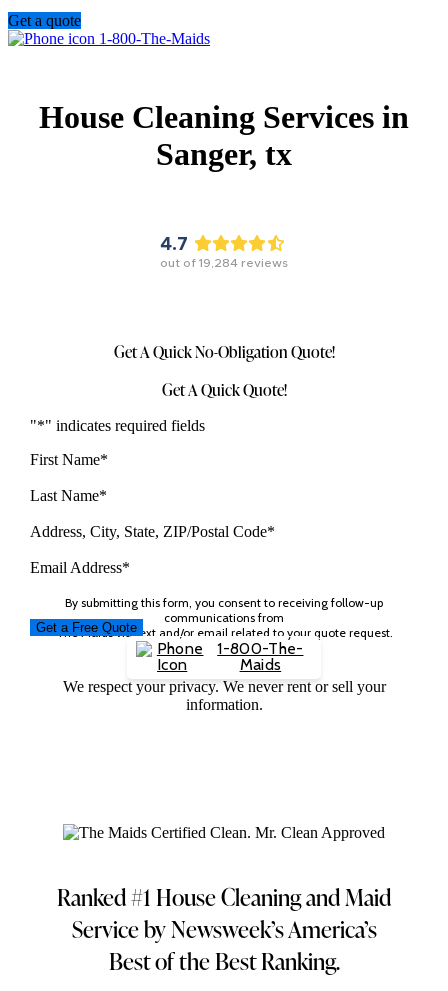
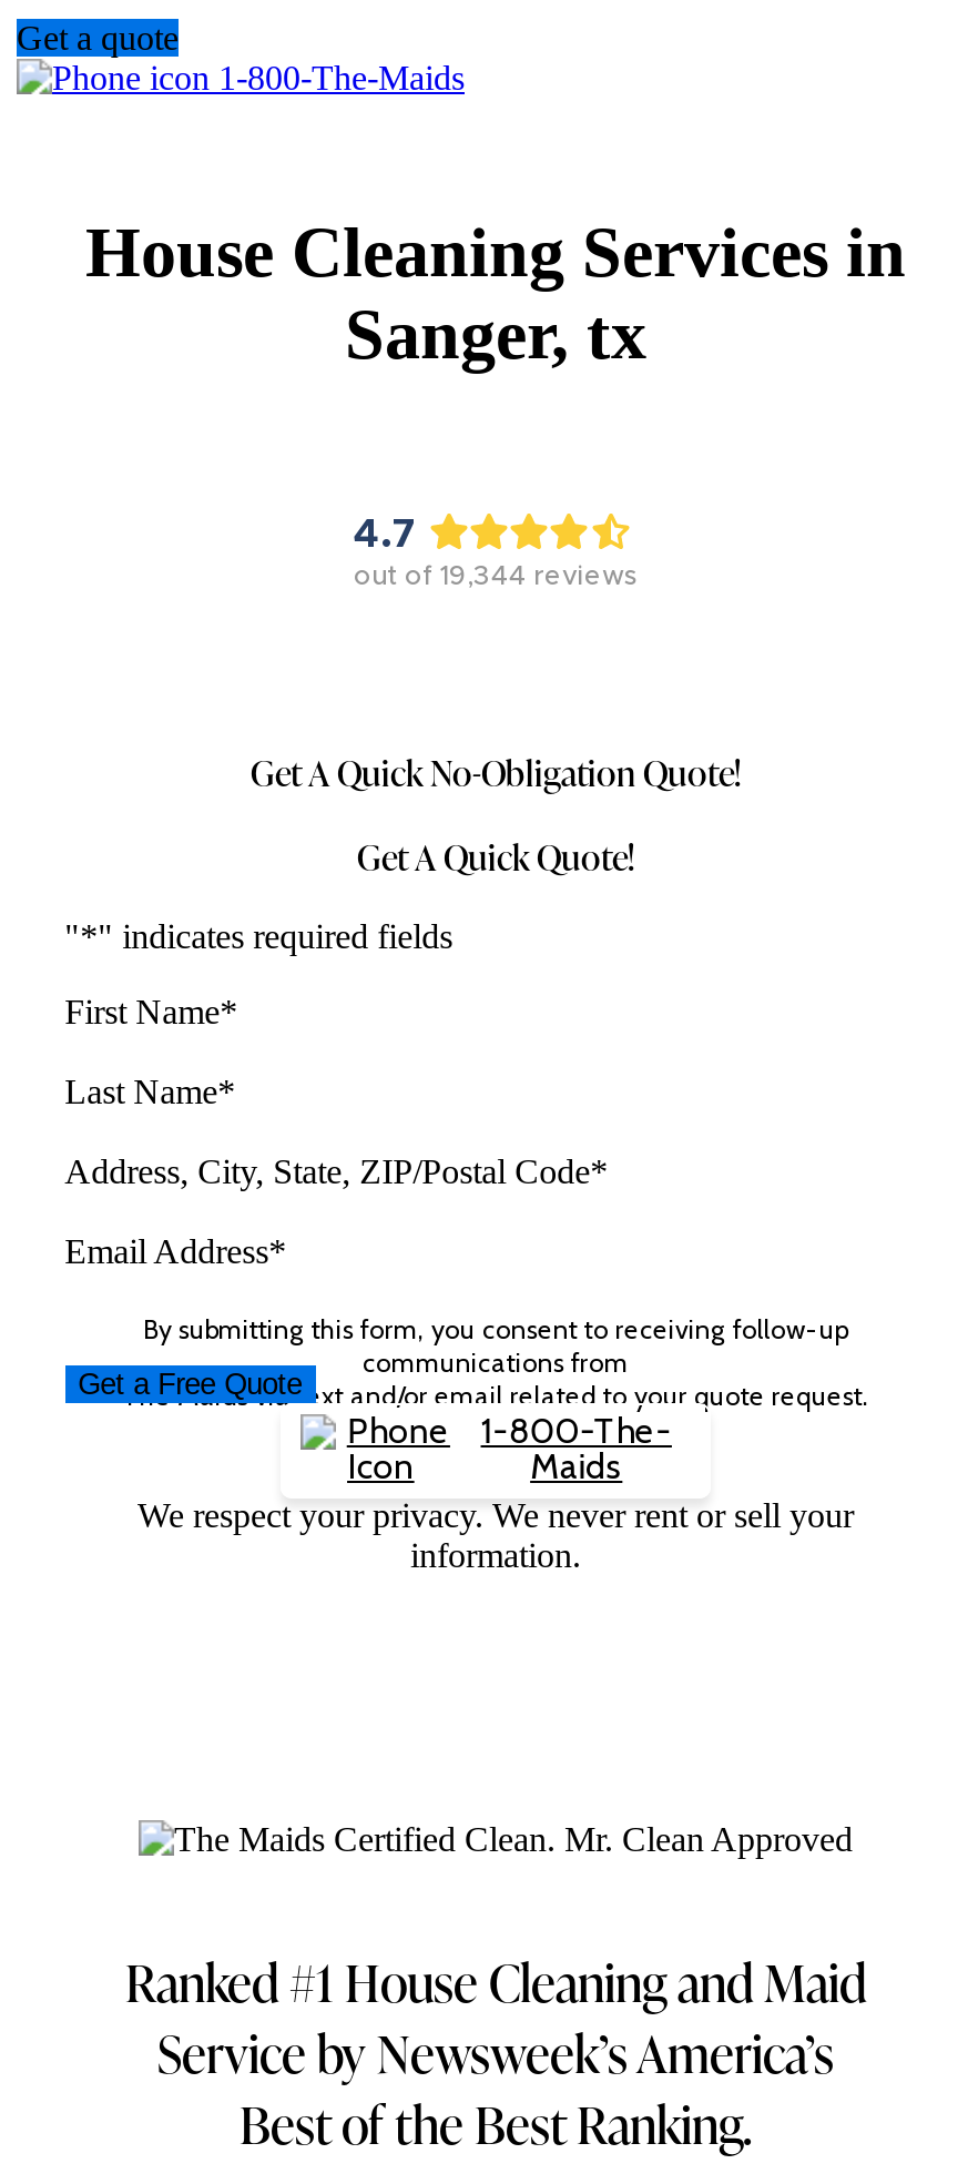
- out of 19,284 reviews
+ out of 19,344 reviews
